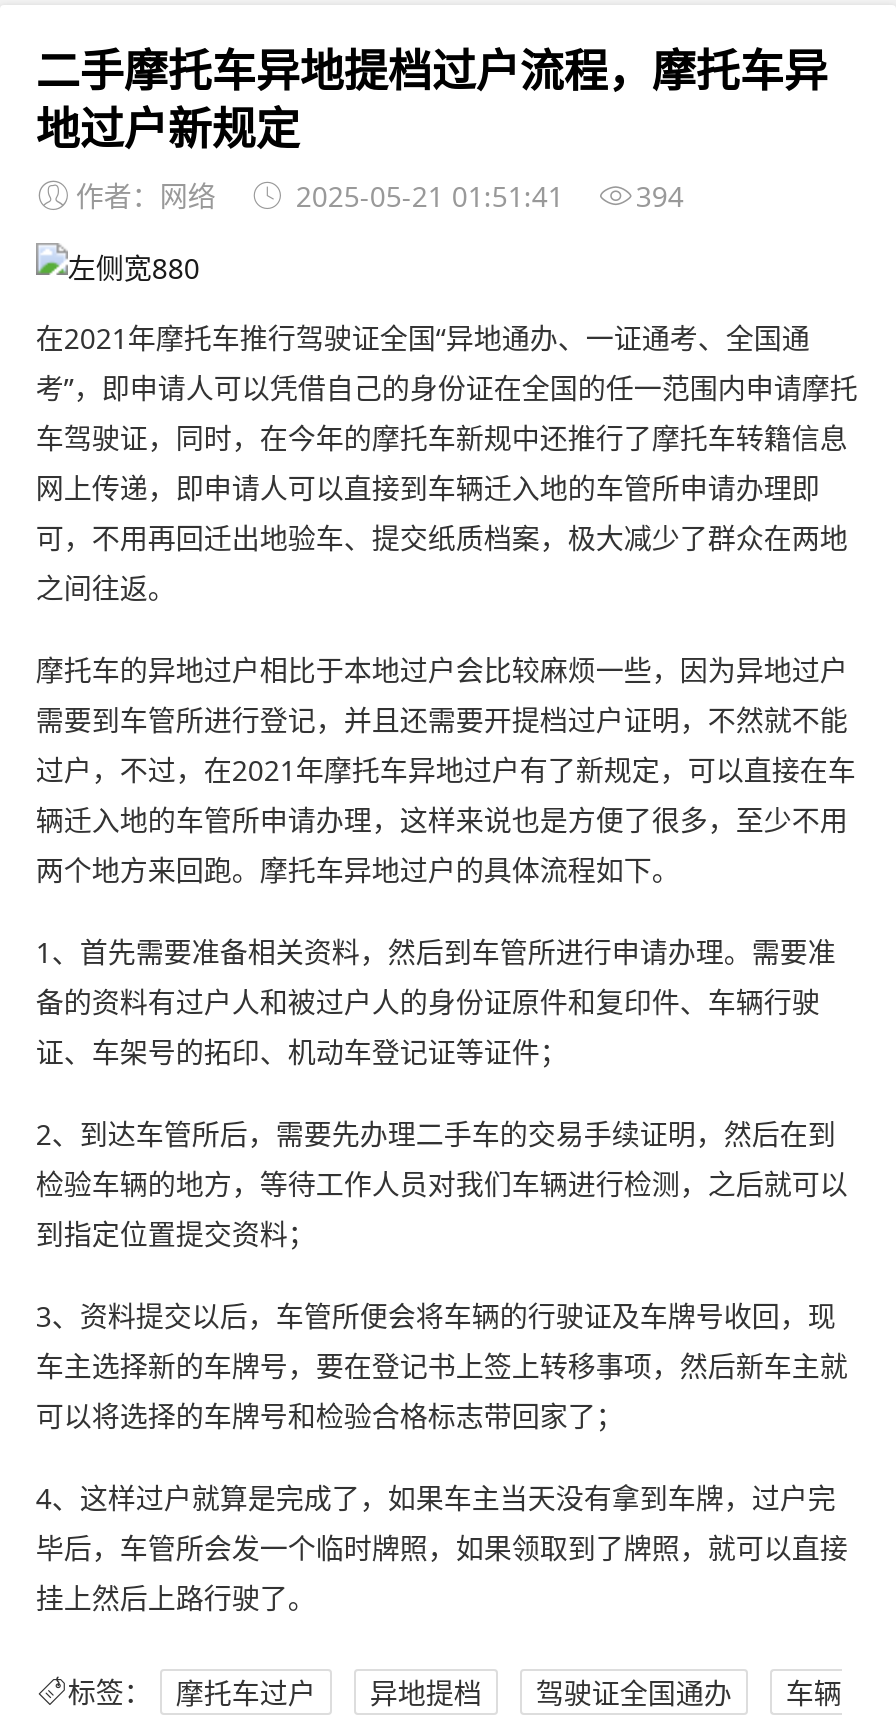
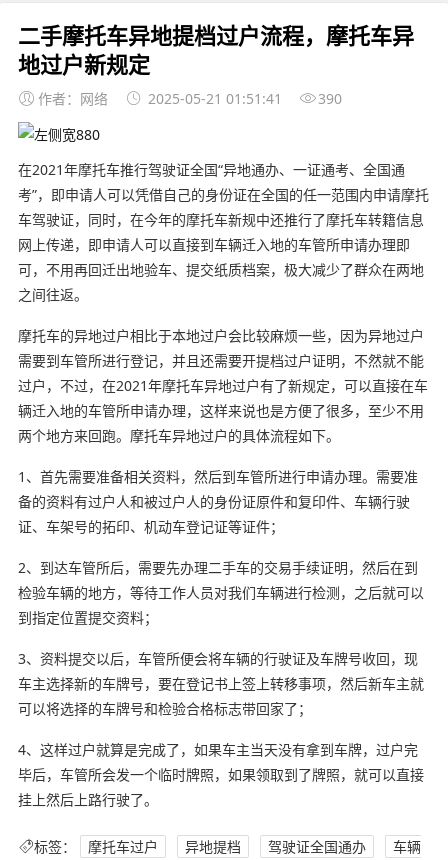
- 作者：网络 2025-05-21 01:51:41 394
+ 作者：网络 2025-05-21 01:51:41 390
